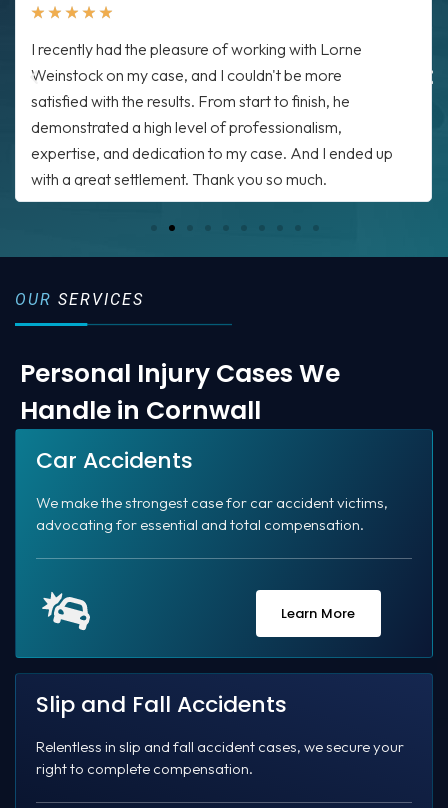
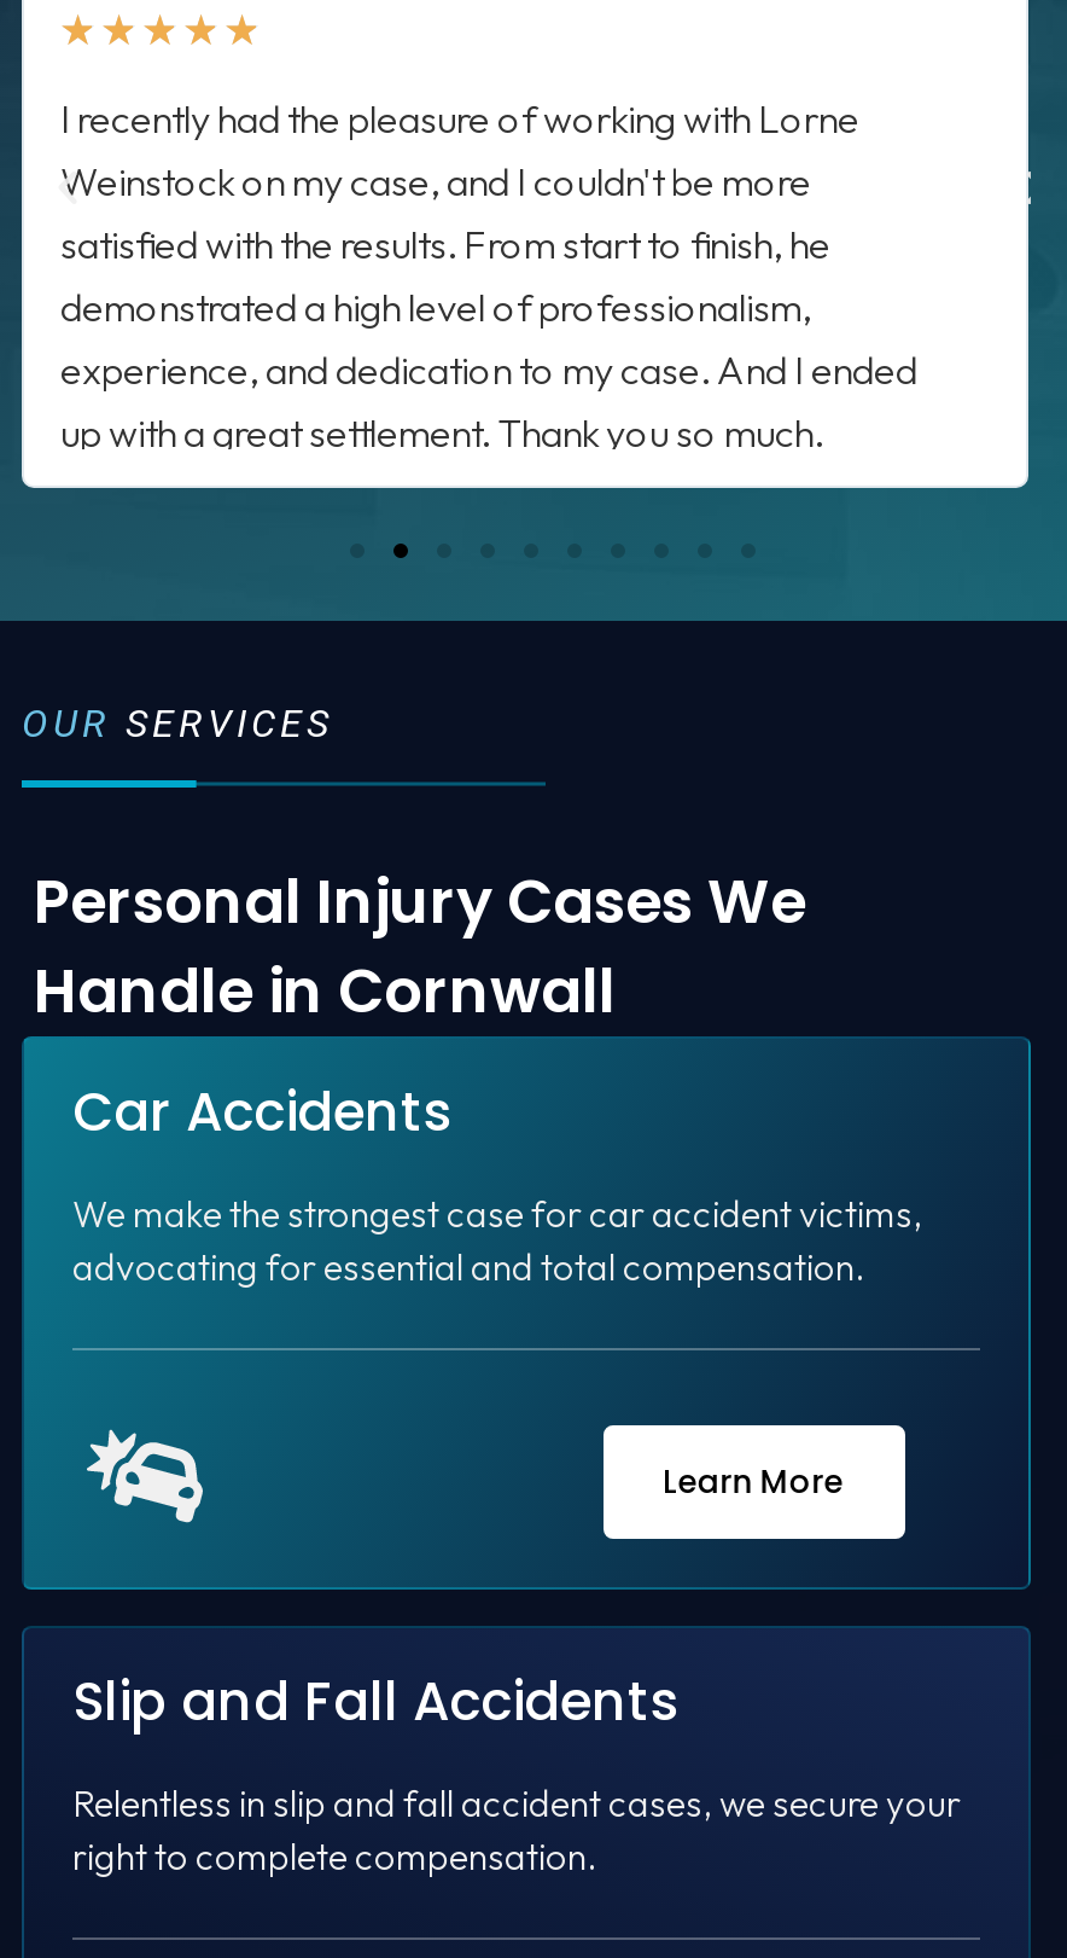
- expertise, and dedication to my case. And I ended up
- with a great settlement. Thank you so much.
+ experience, and dedication to my case. And I ended
+ up with a great settlement. Thank you so much.
